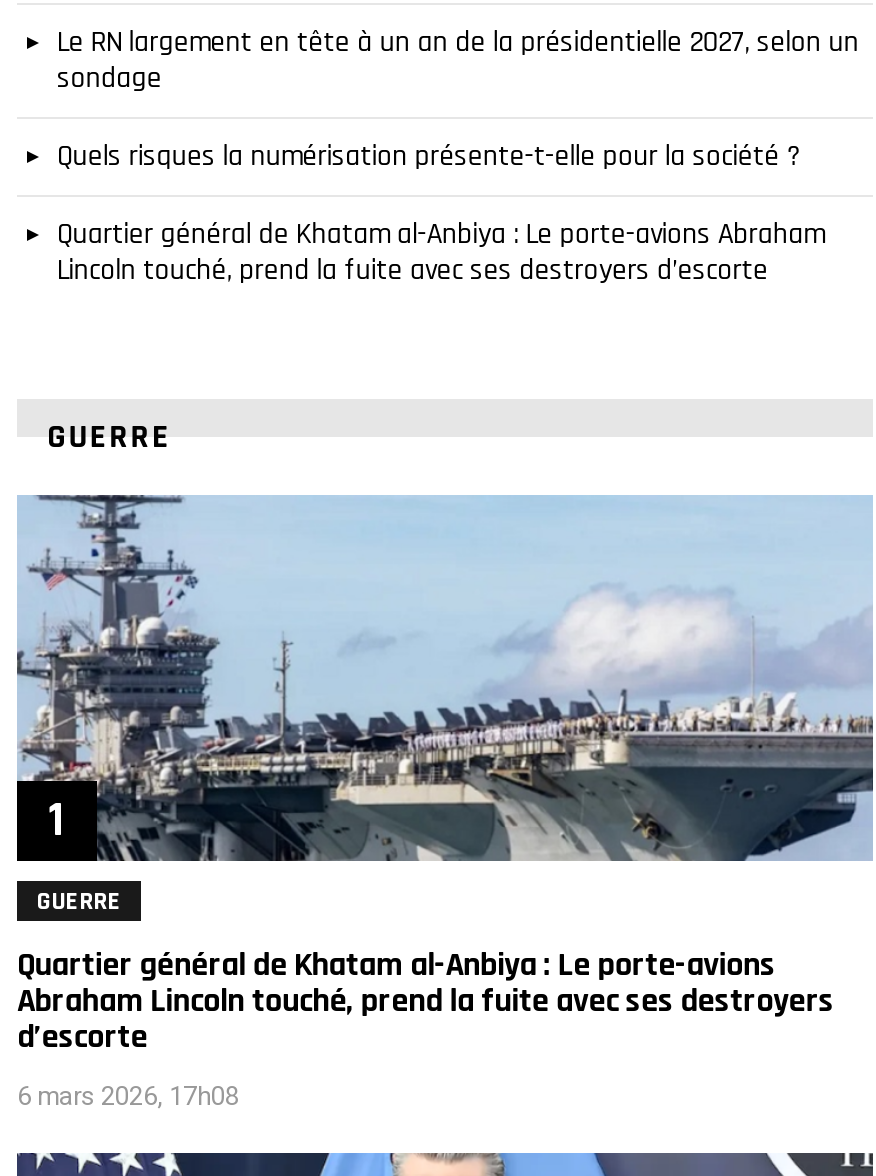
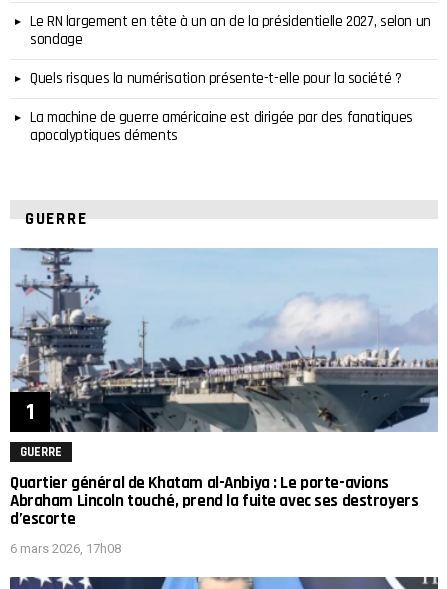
- Quartier général de Khatam al-Anbiya : Le porte-avions Abraham
- Lincoln touché, prend la fuite avec ses destroyers d’escorte
+ La machine de guerre américaine est dirigée par des fanatiques
+ apocalyptiques déments
